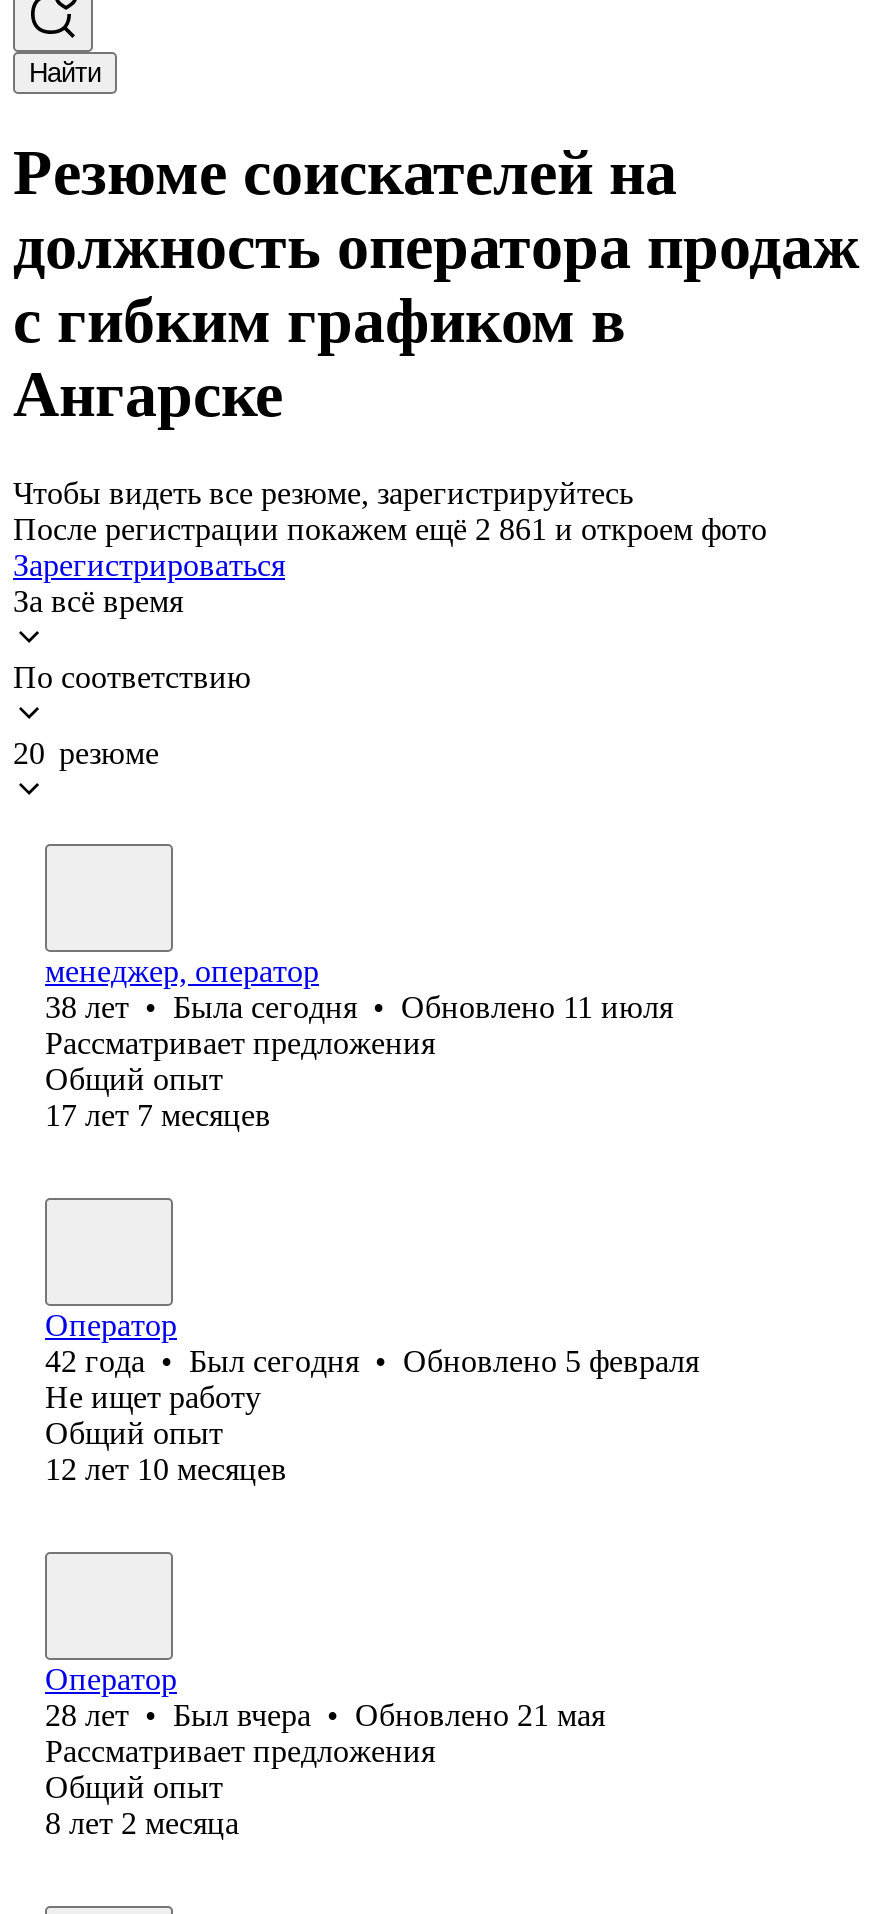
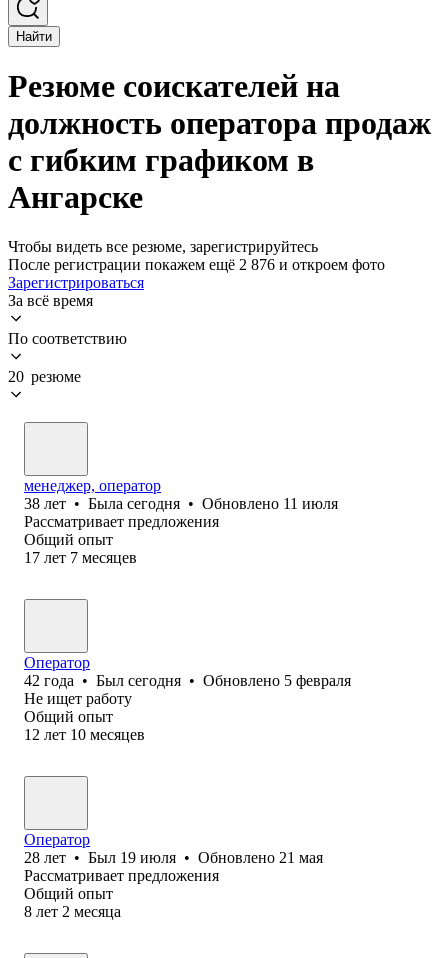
- После регистрации покажем ещё 2 861 и откроем фото
+ После регистрации покажем ещё 2 876 и откроем фото

- 28 лет • Был вчера • Обновлено 21 мая
+ 28 лет • Был 19 июля • Обновлено 21 мая
